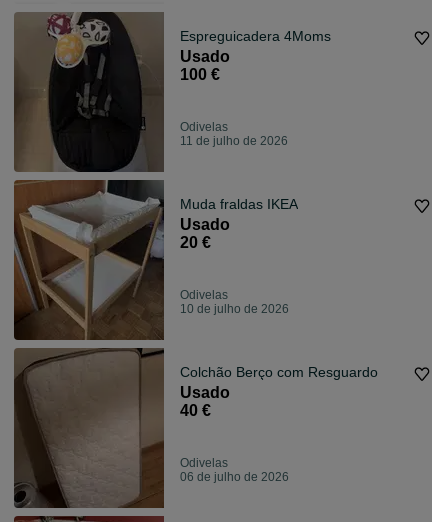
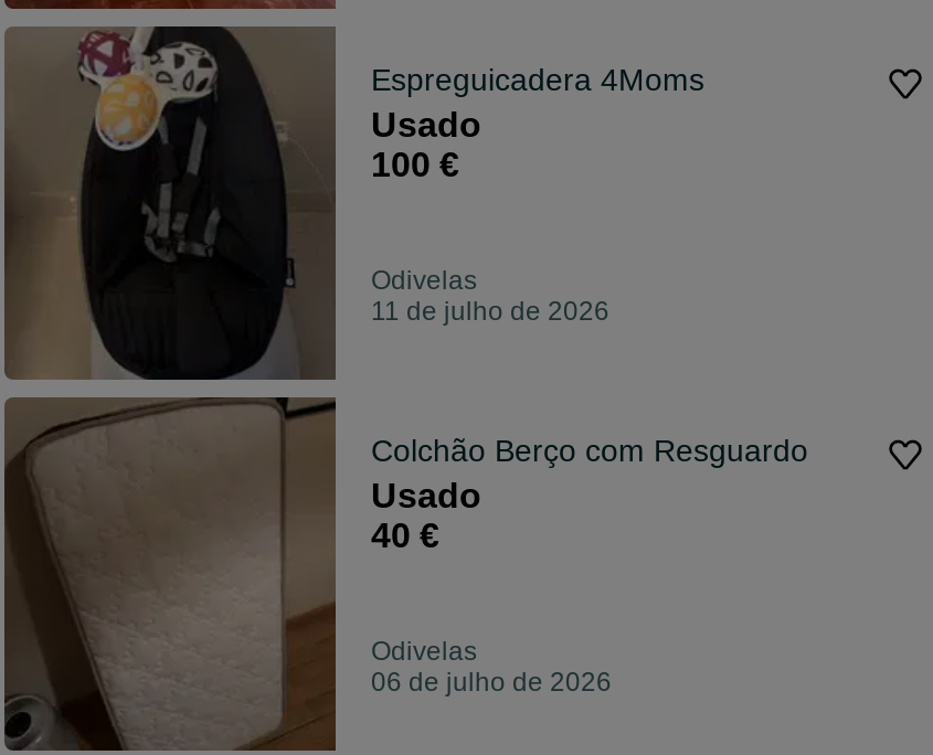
- [image]
- Muda fraldas IKEA
- Usado
- 20 €
- Odivelas
- 10 de julho de 2026
